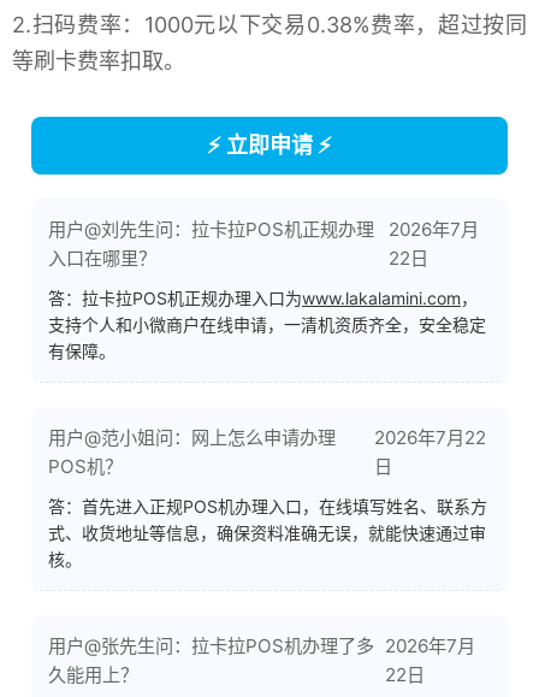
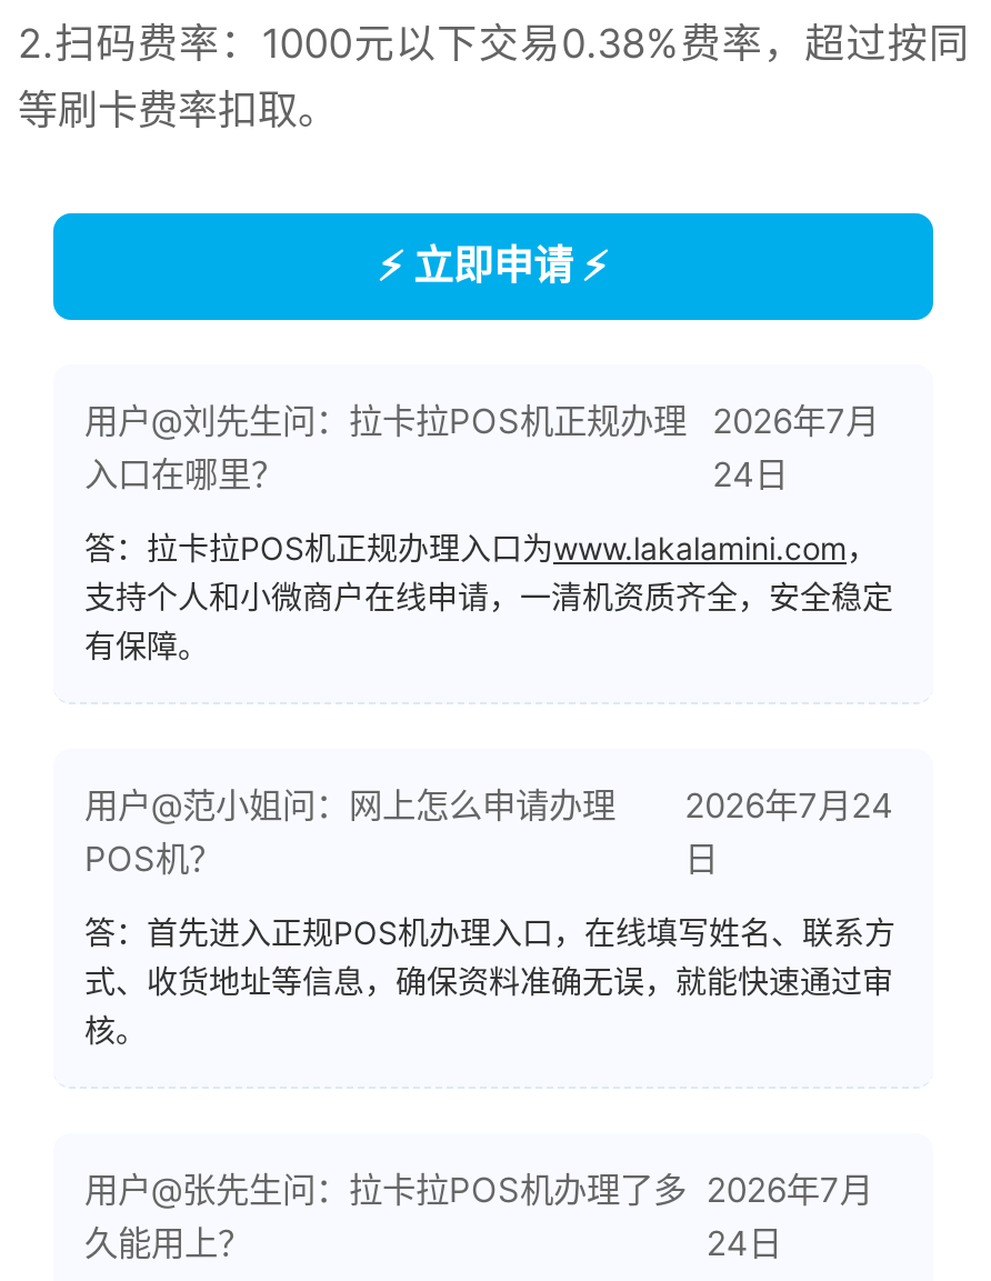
- 22日
+ 24日

- 用户@范小姐问：网上怎么申请办理 2026年7月22
+ 用户@范小姐问：网上怎么申请办理 2026年7月24

- 22日
+ 24日
